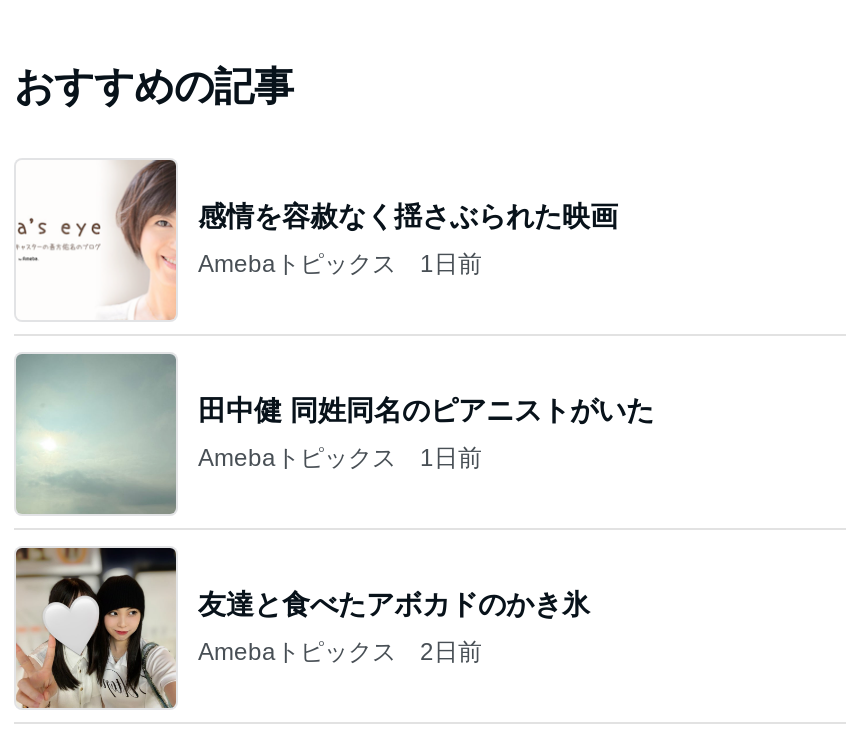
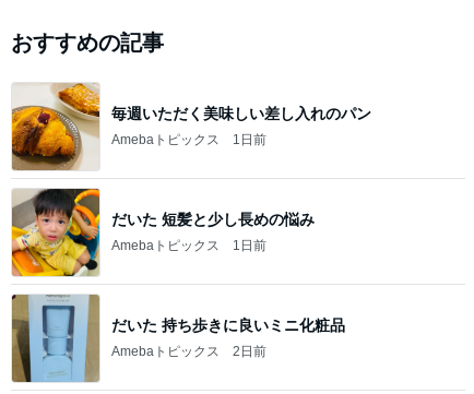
- [image]
- 感情を容赦なく揺さぶられた映画
+ [image]
+ 毎週いただく美味しい差し入れのパン

- [image]
- 田中健 同姓同名のピアニストがいた
+ [image]
+ だいた 短髪と少し長めの悩み

- [image]
- 友達と食べたアボカドのかき氷
+ [image]
+ だいた 持ち歩きに良いミニ化粧品
